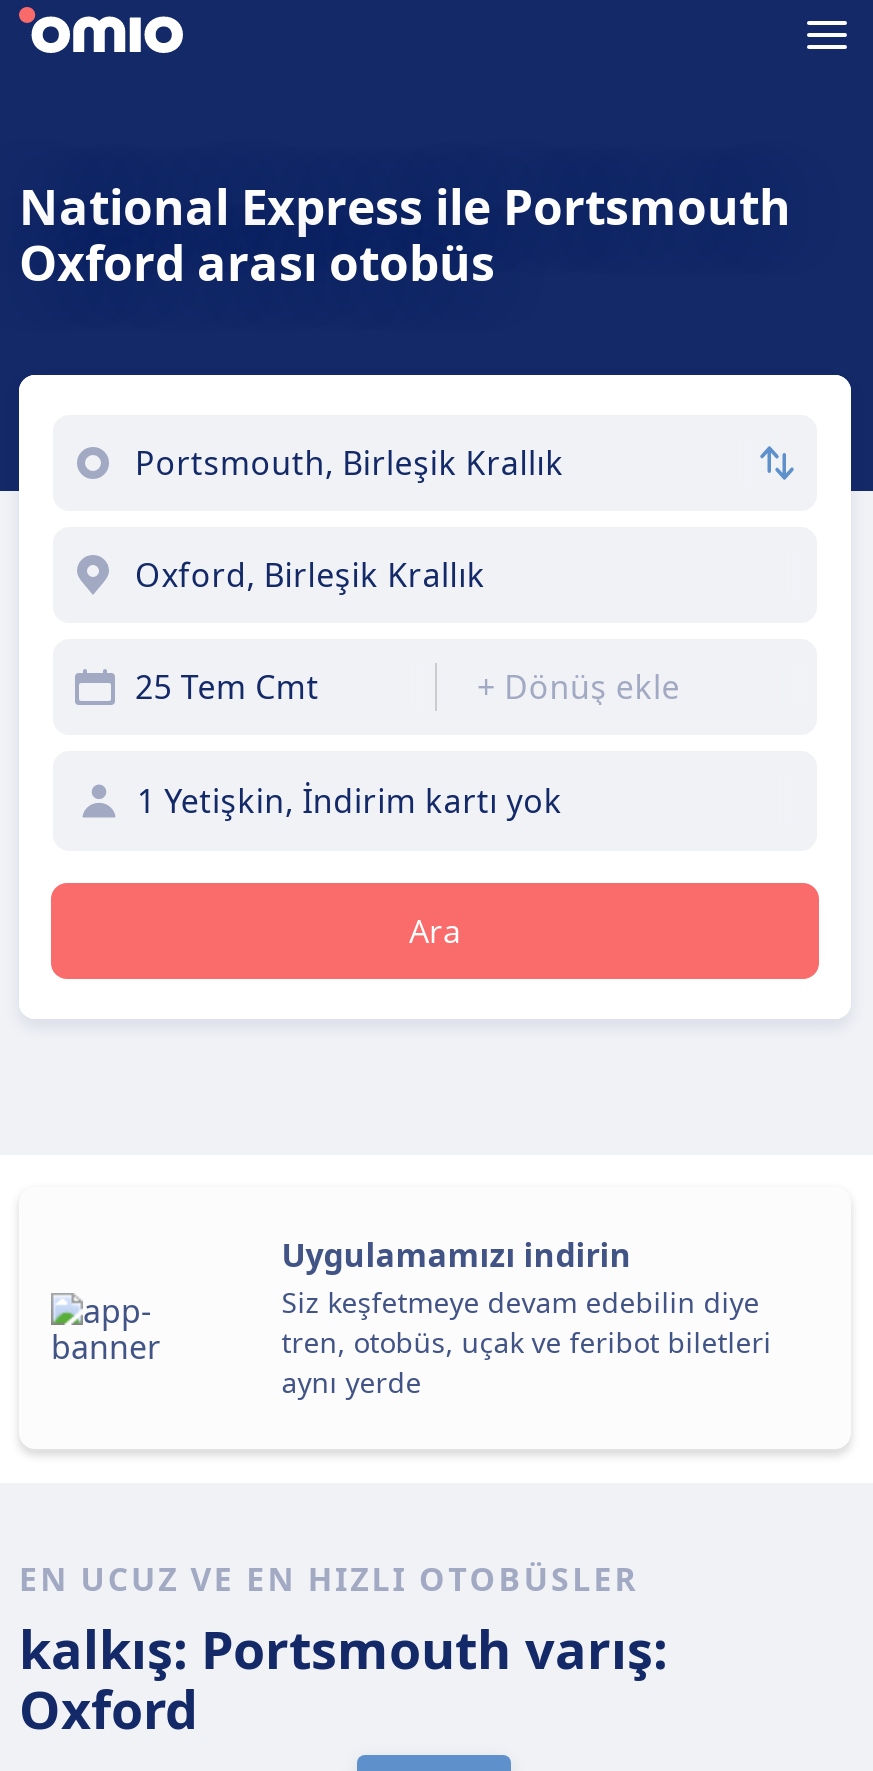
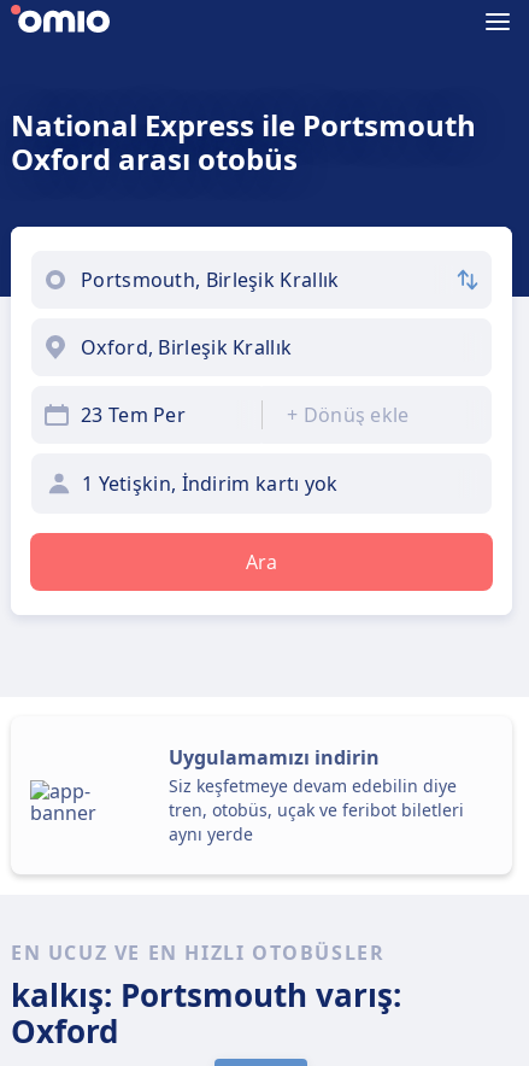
- 25 Tem Cmt
+ 23 Tem Per
